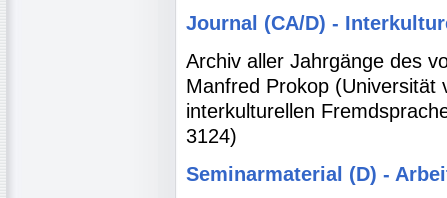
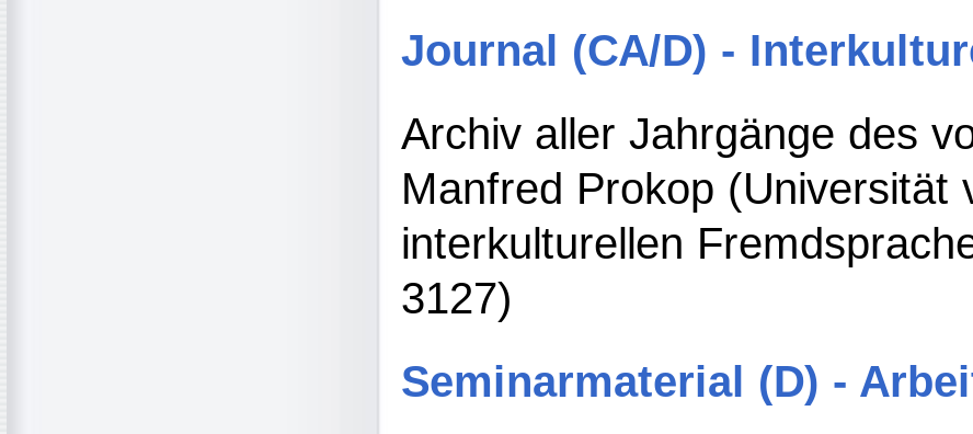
- 3124)
+ 3127)
